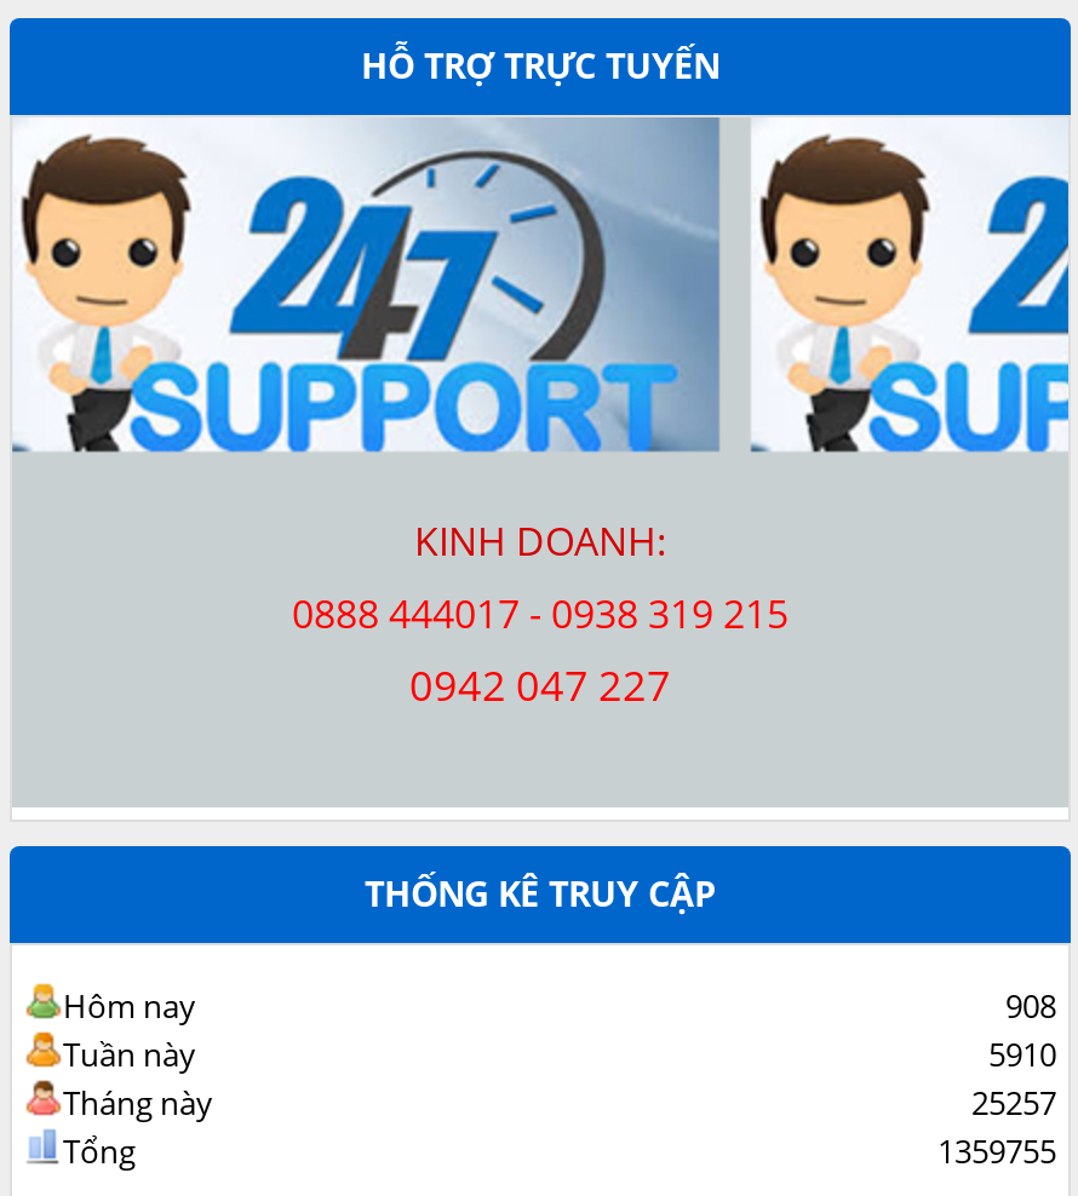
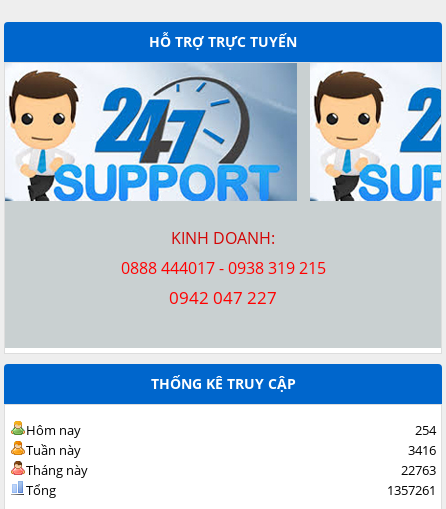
- 908
+ 254

- 5910
+ 3416

- 25257
+ 22763

- 1359755
+ 1357261
